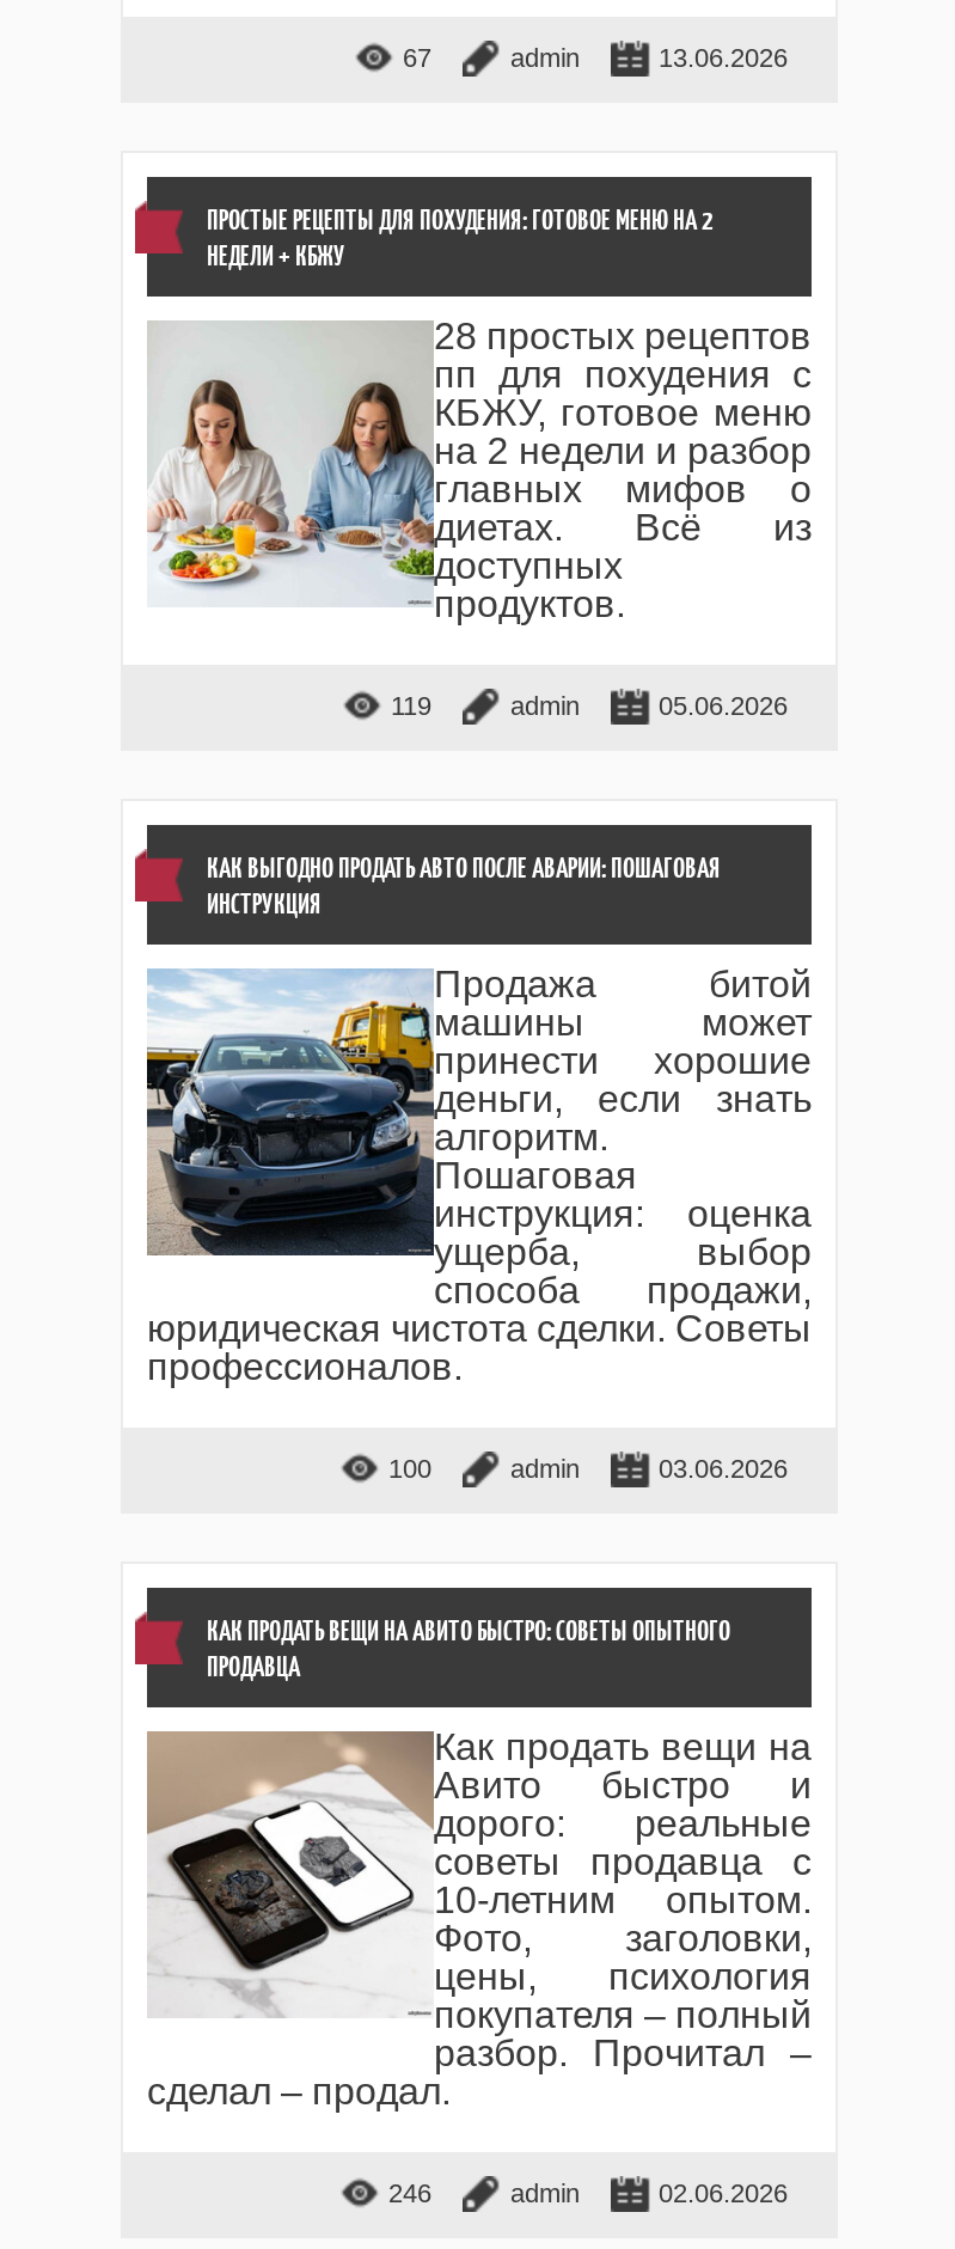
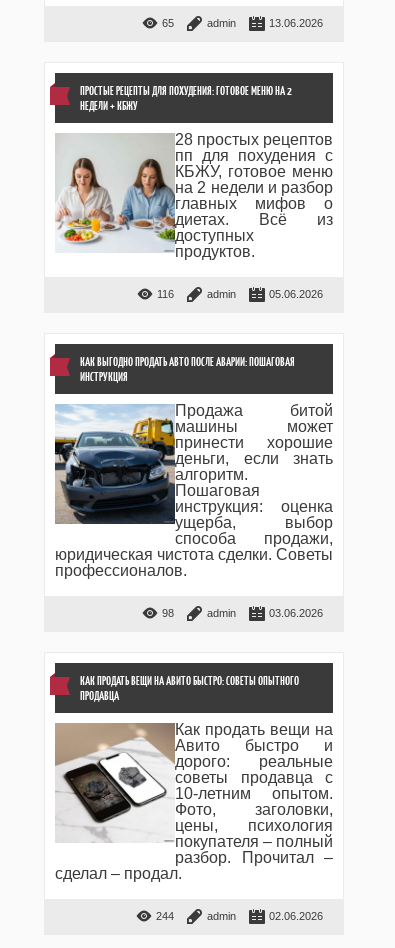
- 67
+ 65

- 119
+ 116

- 100
+ 98

- 246
+ 244
